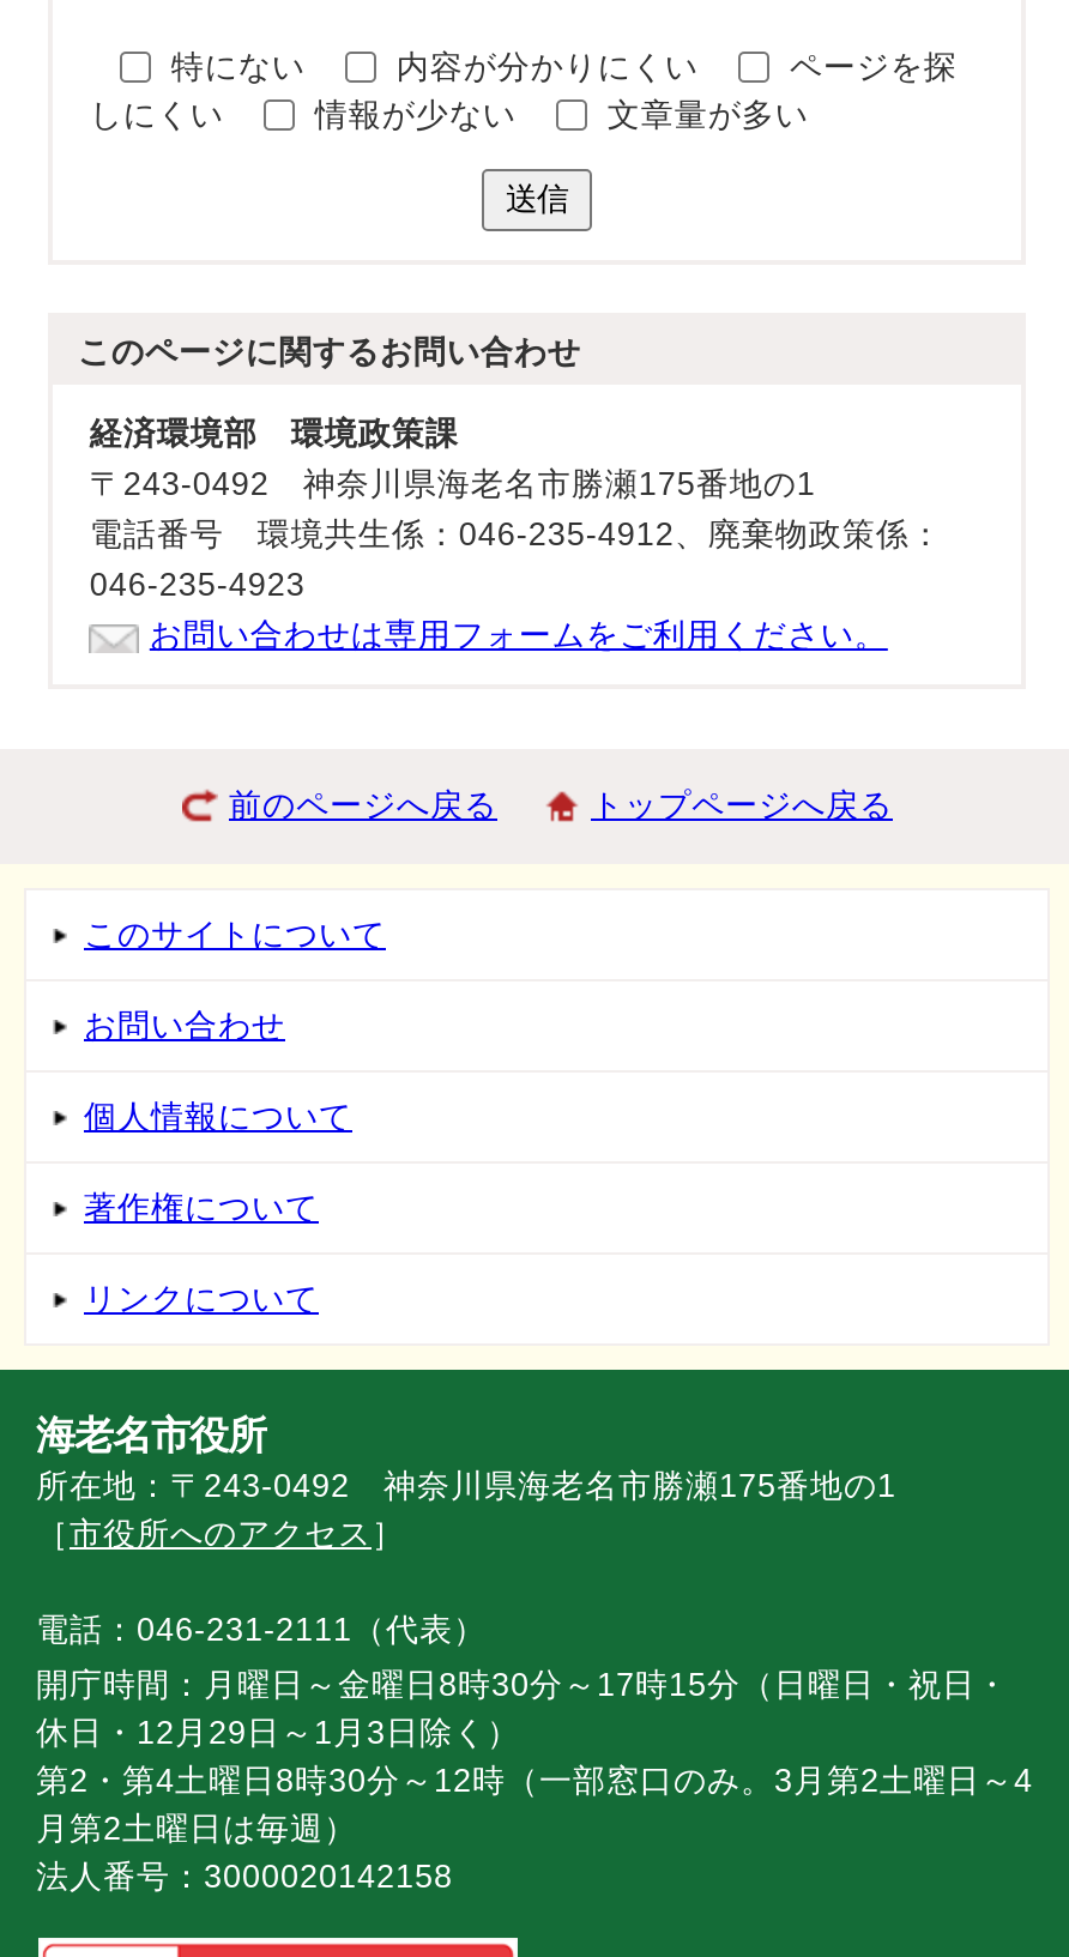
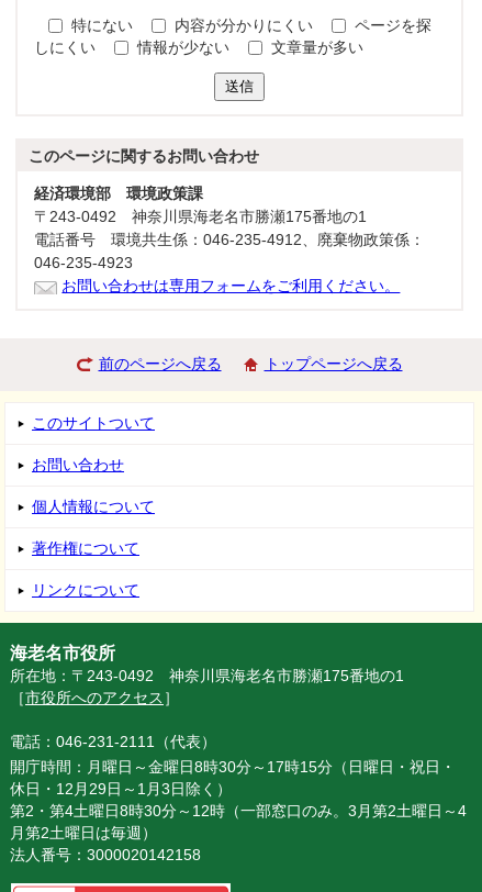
- このサイトについて
+ このサイトついて
